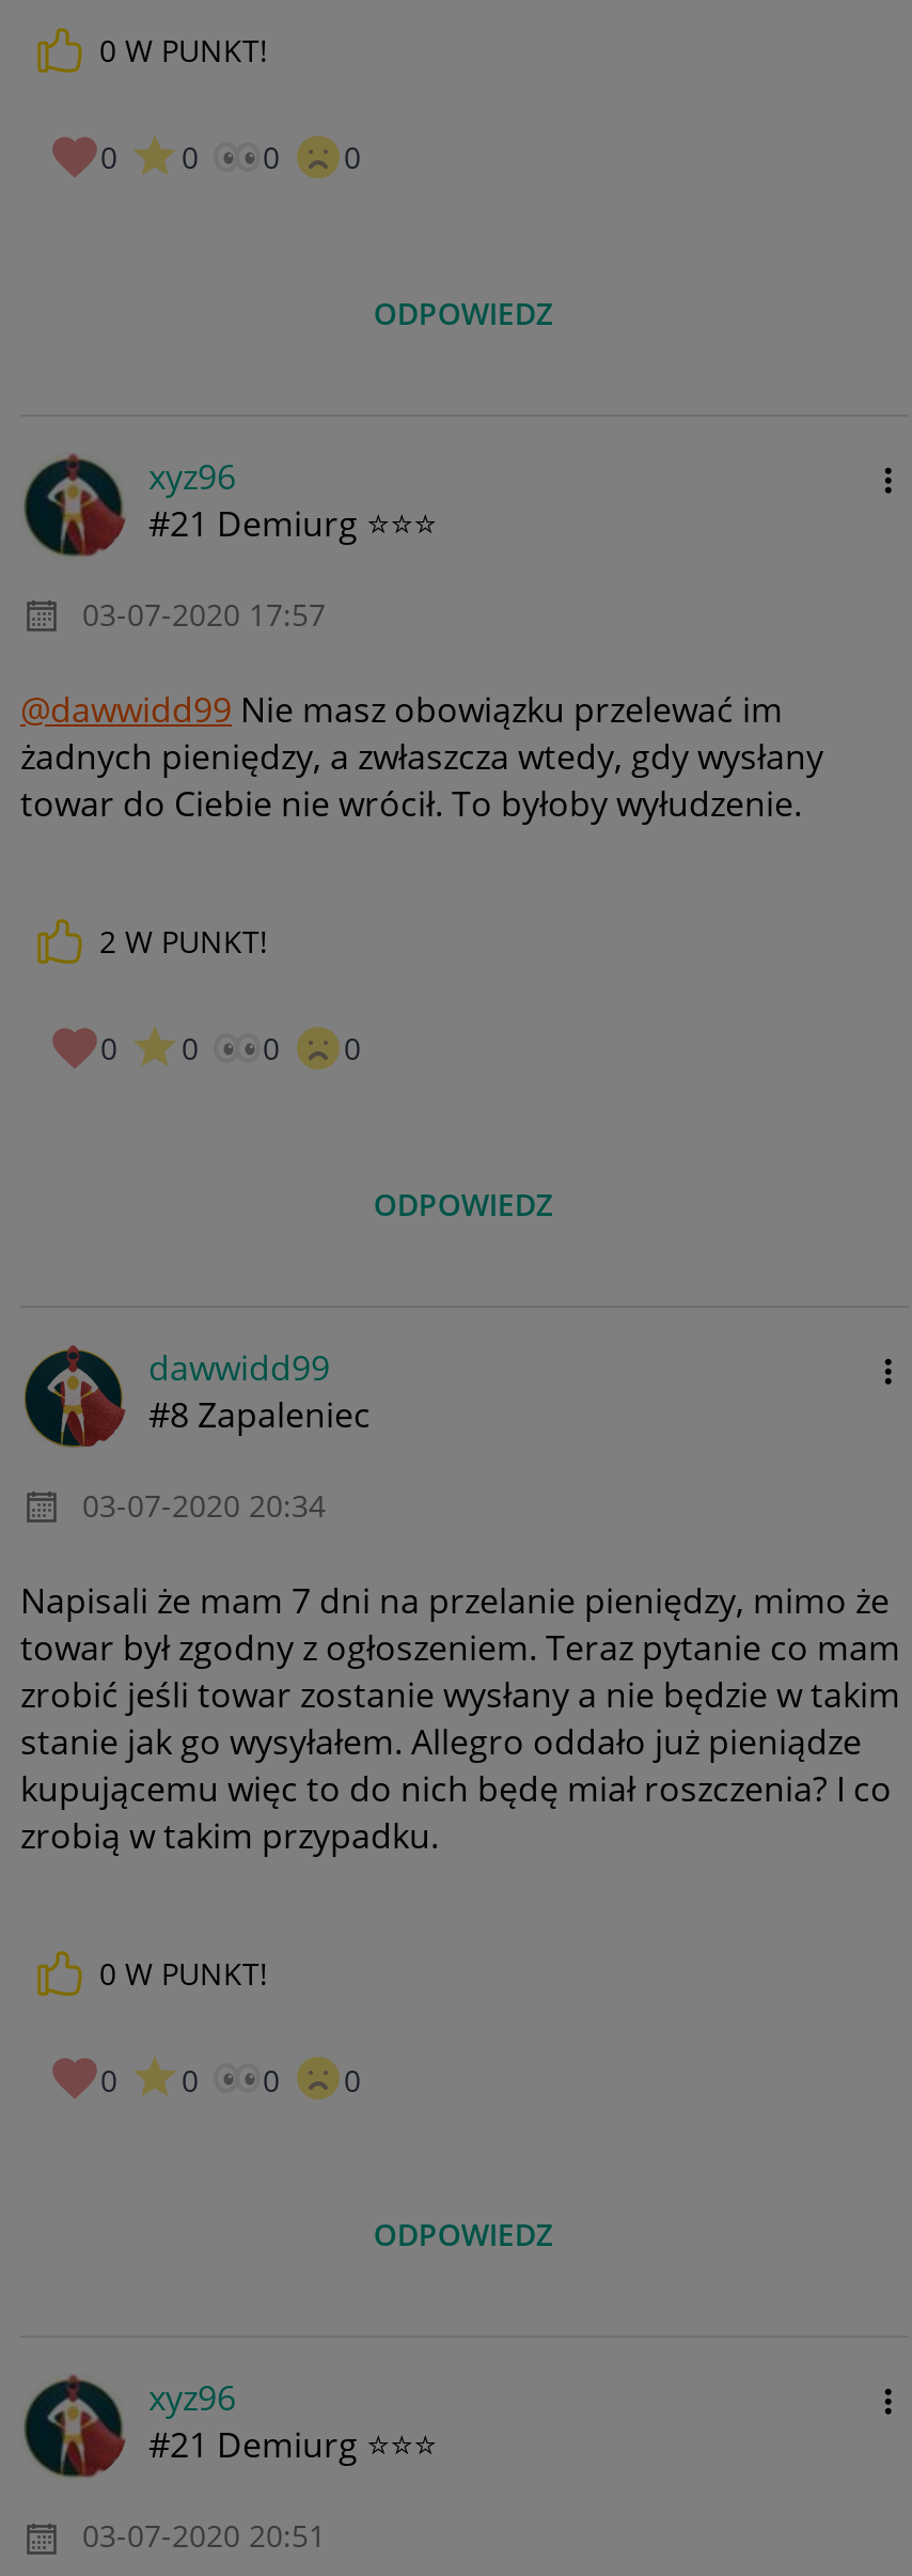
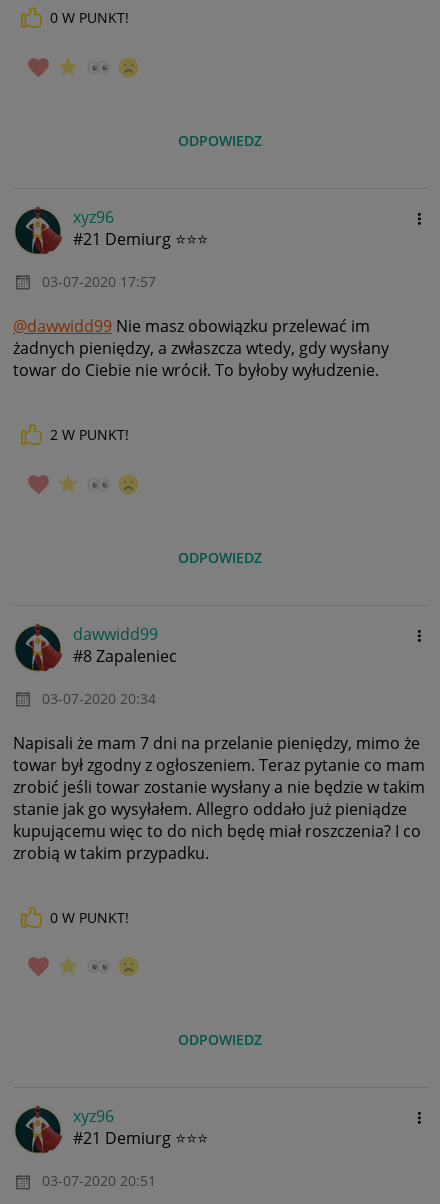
- 0
- 0
- 0
- 0

- 0
- 0
- 0
- 0

- 0
- 0
- 0
- 0
